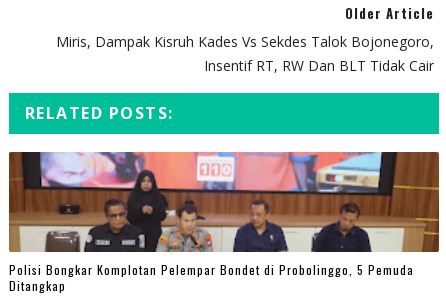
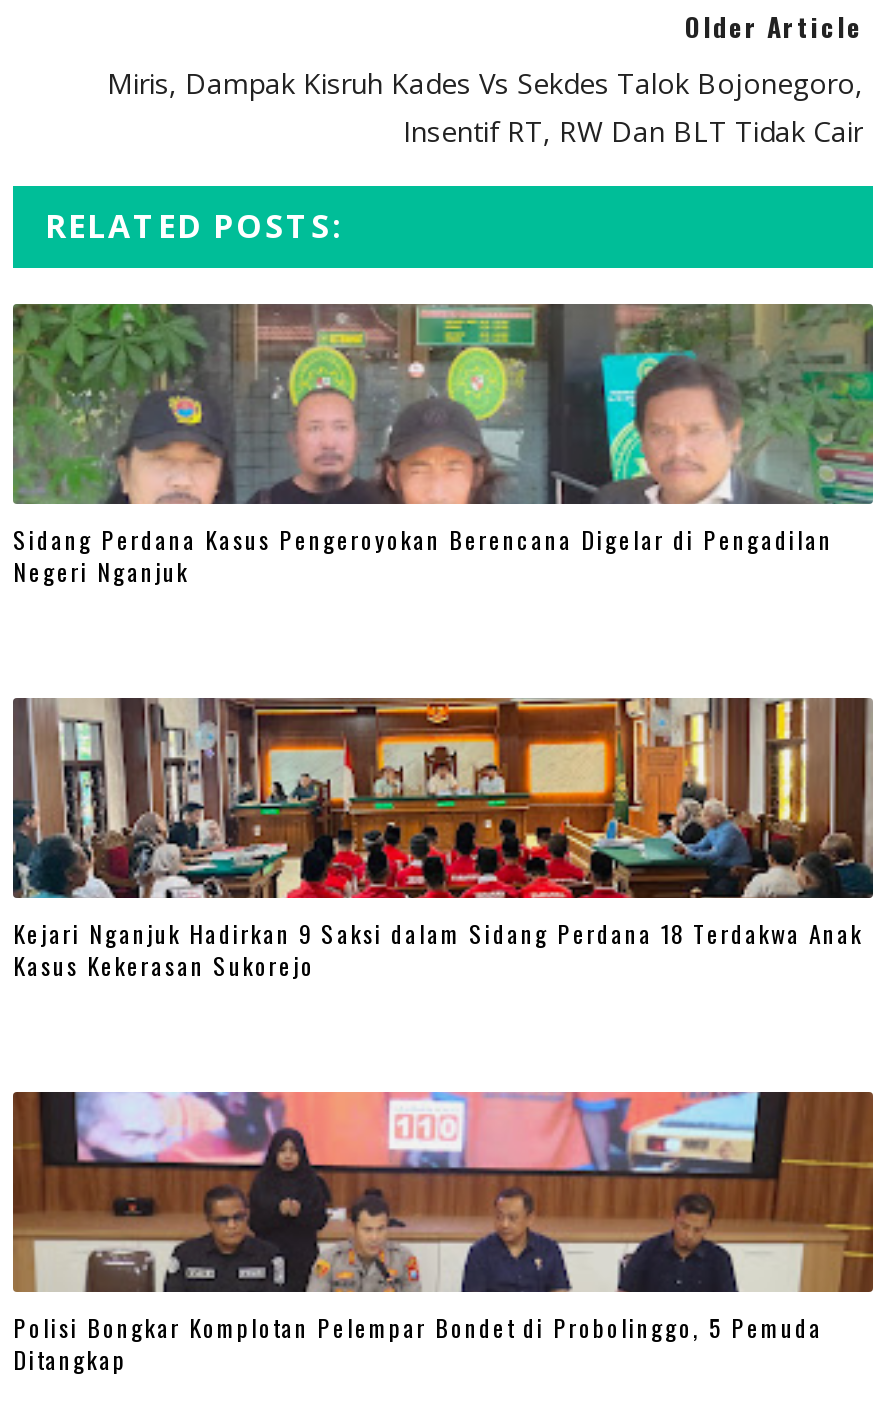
+ [image]
+ Kejari Nganjuk Hadirkan 9 Saksi dalam Sidang Perdana 18 Terdakwa Anak
+ Kasus Kekerasan Sukorejo

+ [image]
+ Sidang Perdana Kasus Pengeroyokan Berencana Digelar di Pengadilan
+ Negeri Nganjuk
